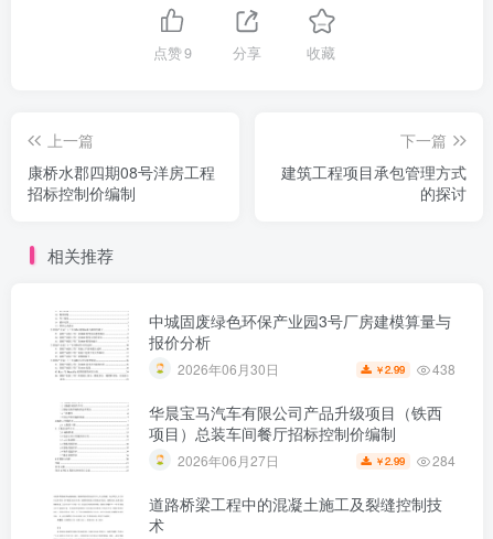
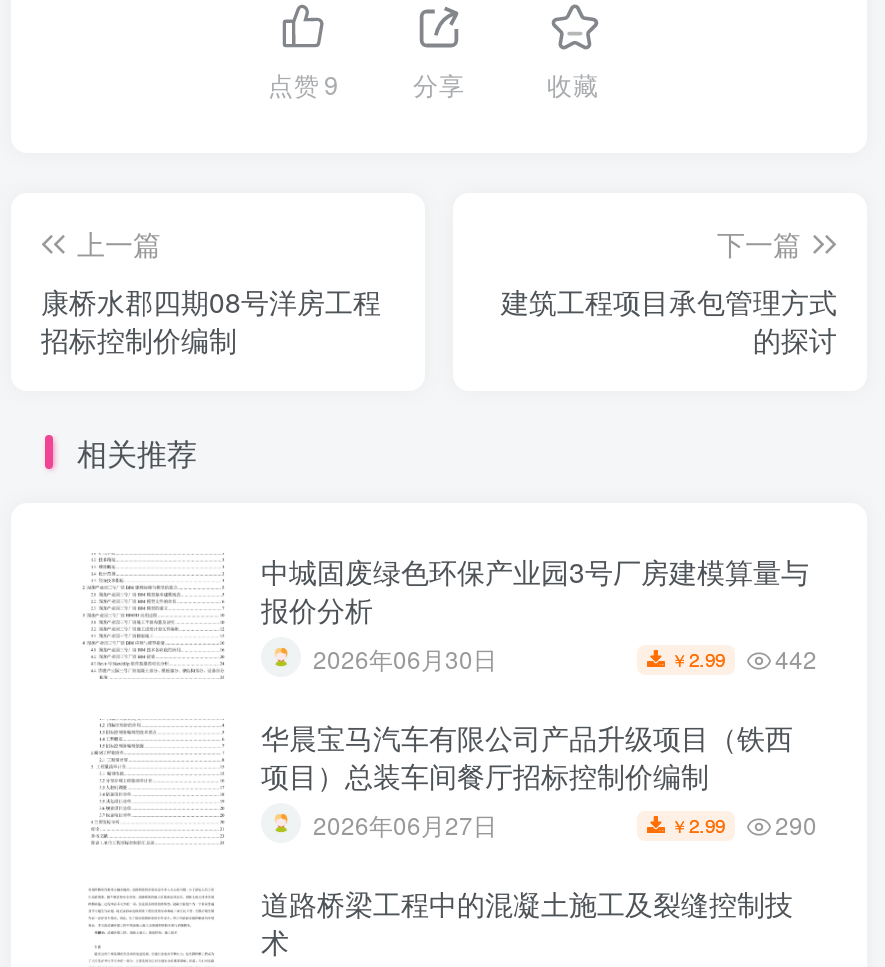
- ￥2.99 438
+ ￥2.99 442

- ￥2.99 284
+ ￥2.99 290
